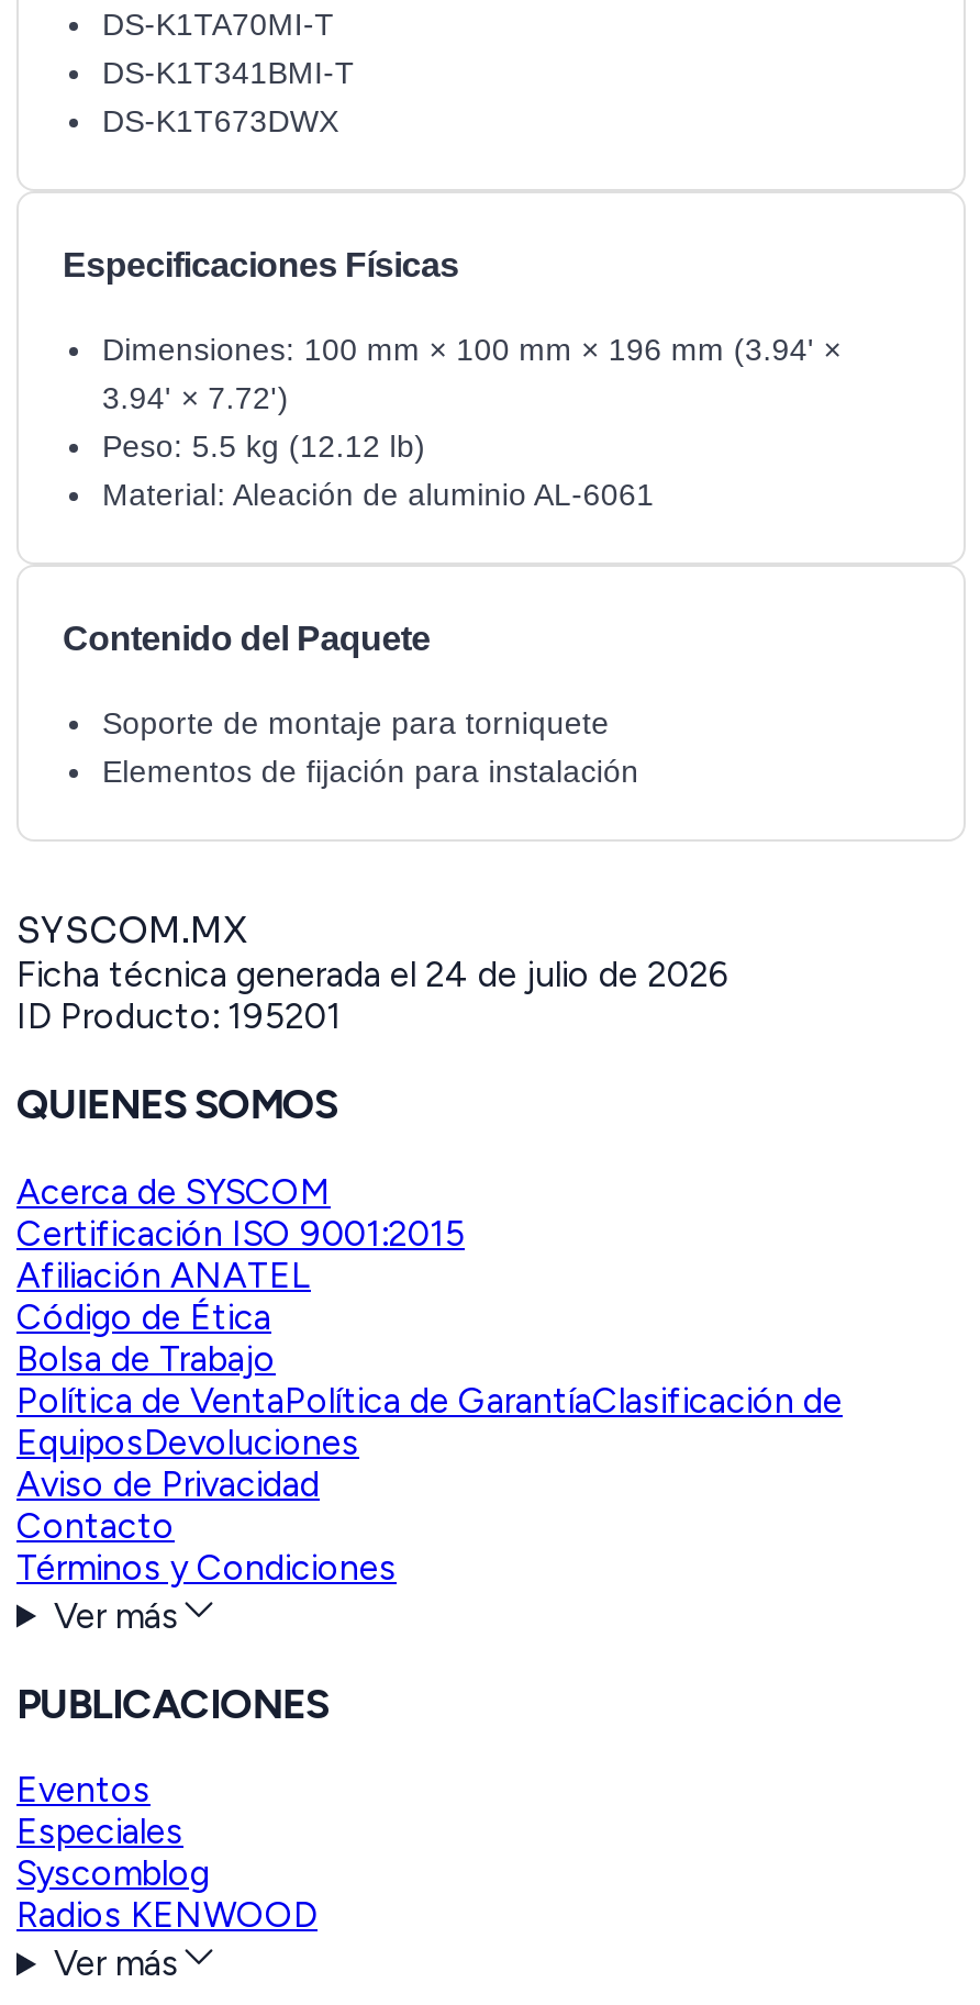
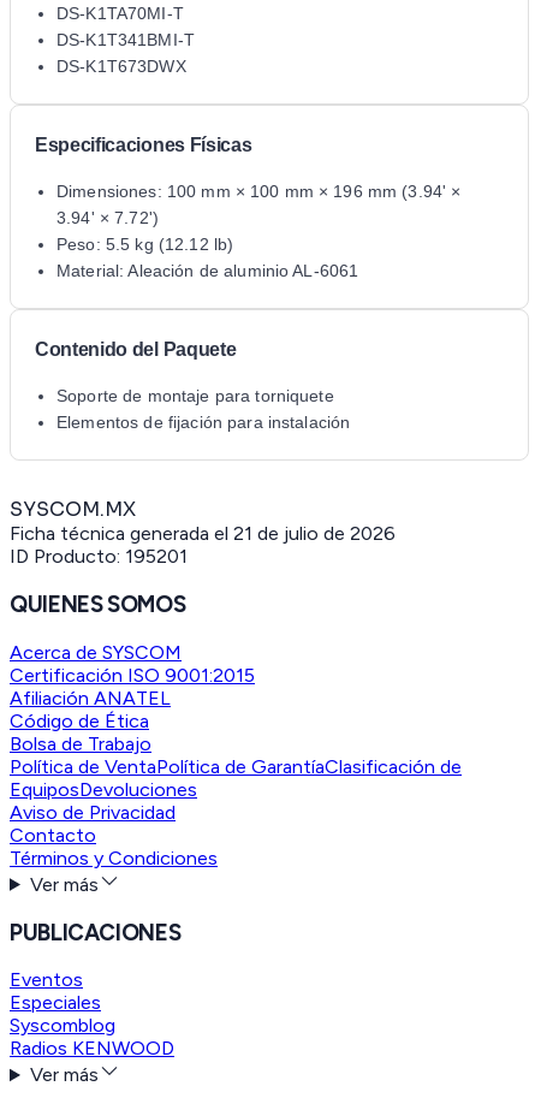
- Ficha técnica generada el 24 de julio de 2026
+ Ficha técnica generada el 21 de julio de 2026
